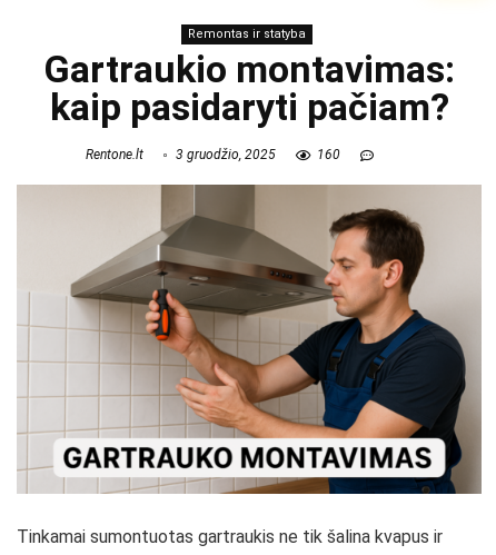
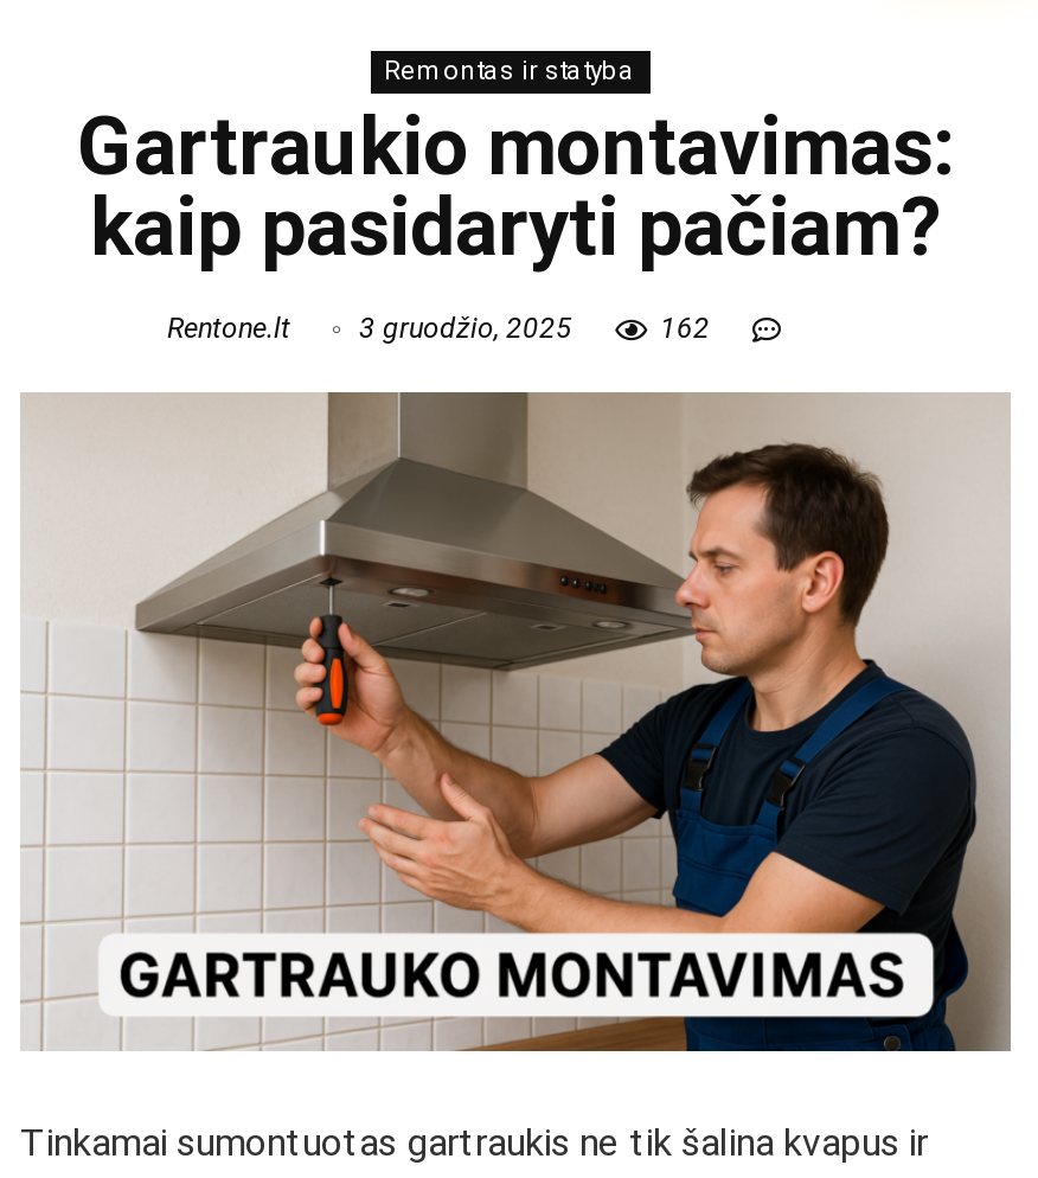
- 160
+ 162
